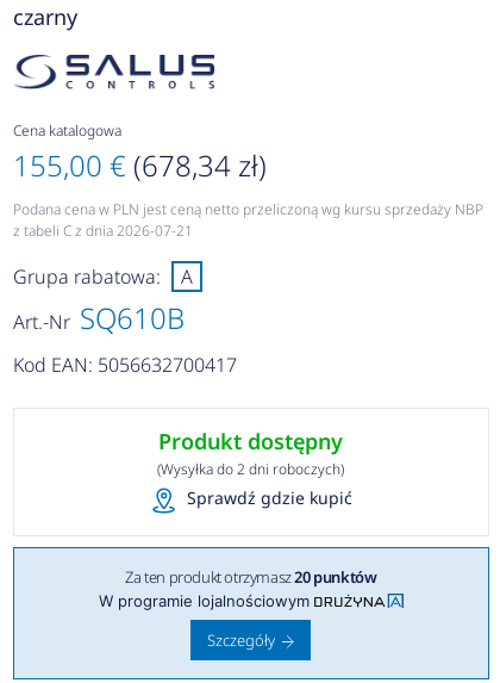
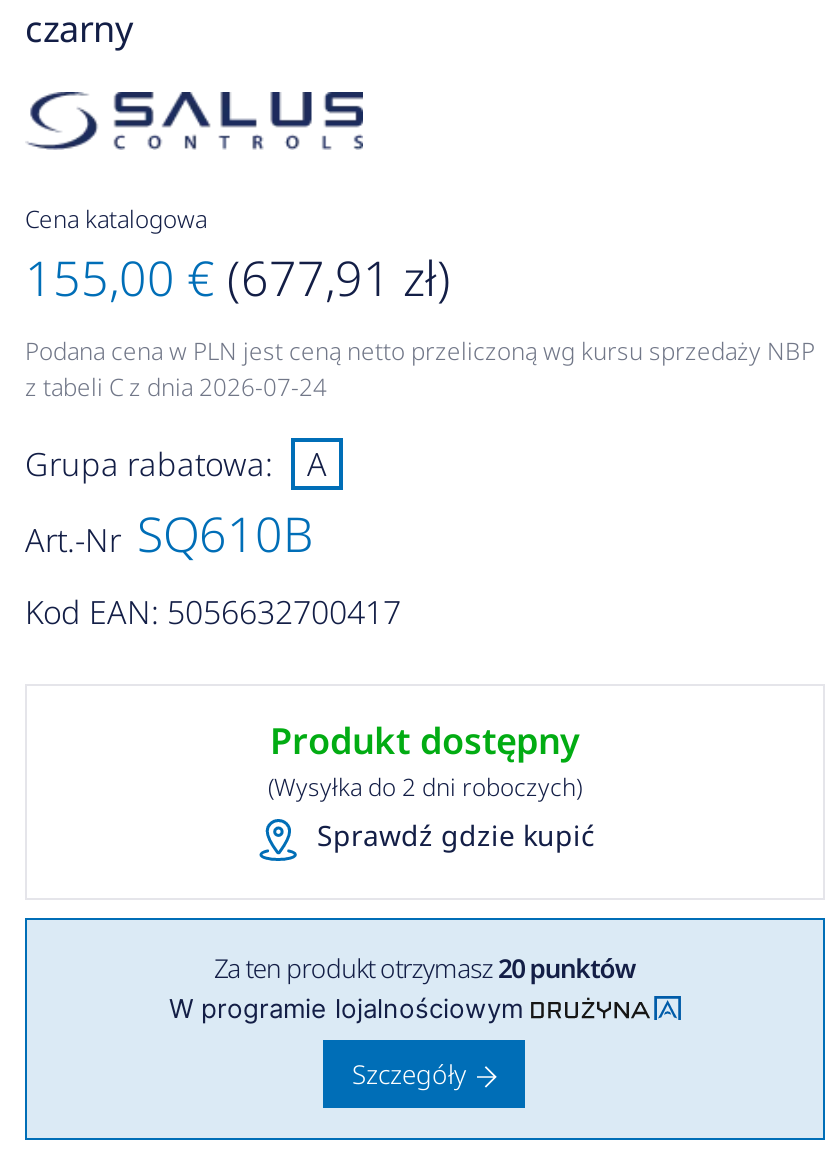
- 155,00 € (678,34 zł)
+ 155,00 € (677,91 zł)

- z tabeli C z dnia 2026-07-21
+ z tabeli C z dnia 2026-07-24
